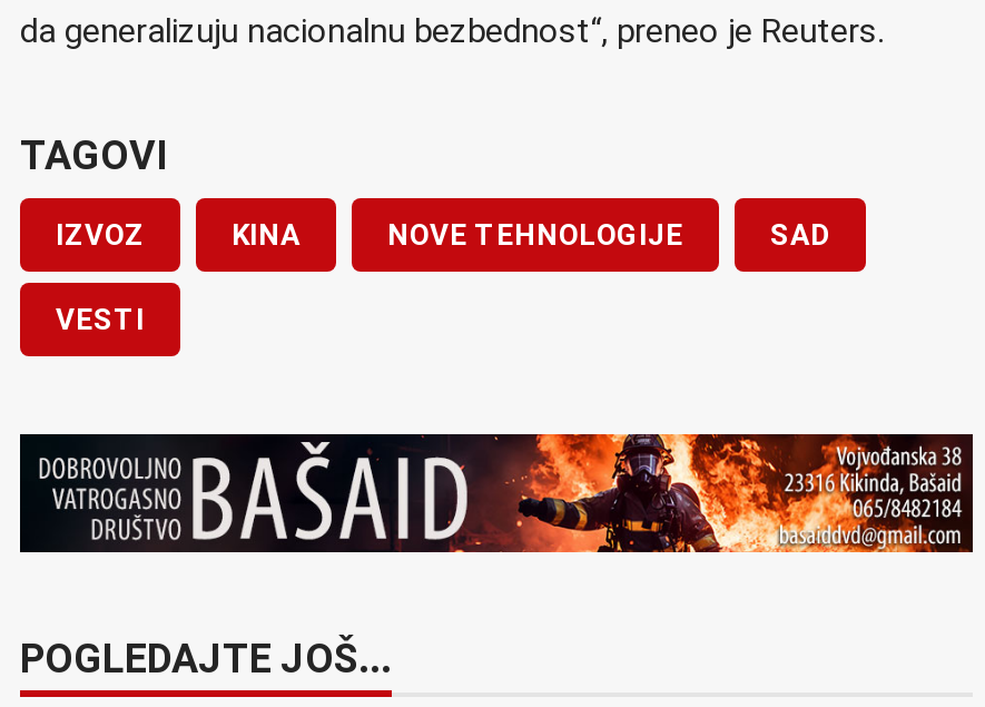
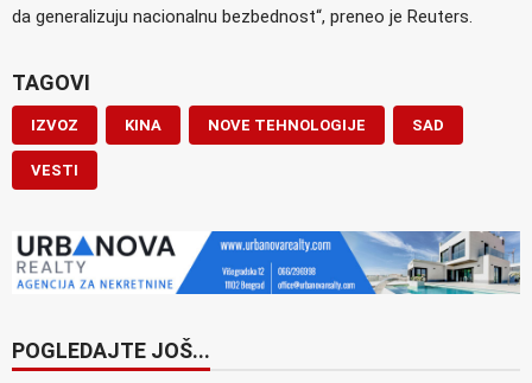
- [image]
+ [image]
